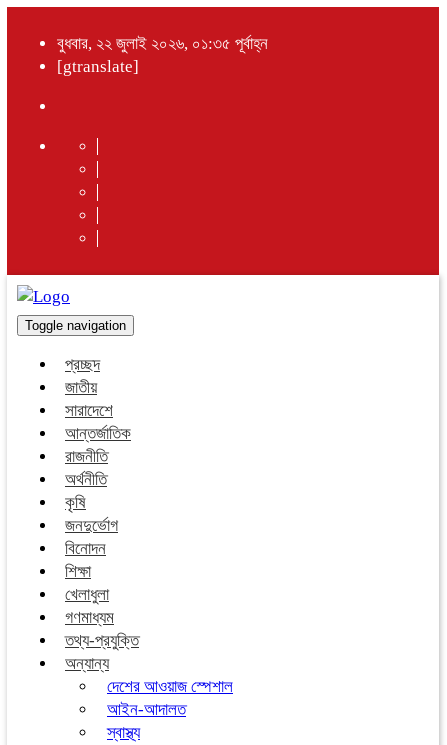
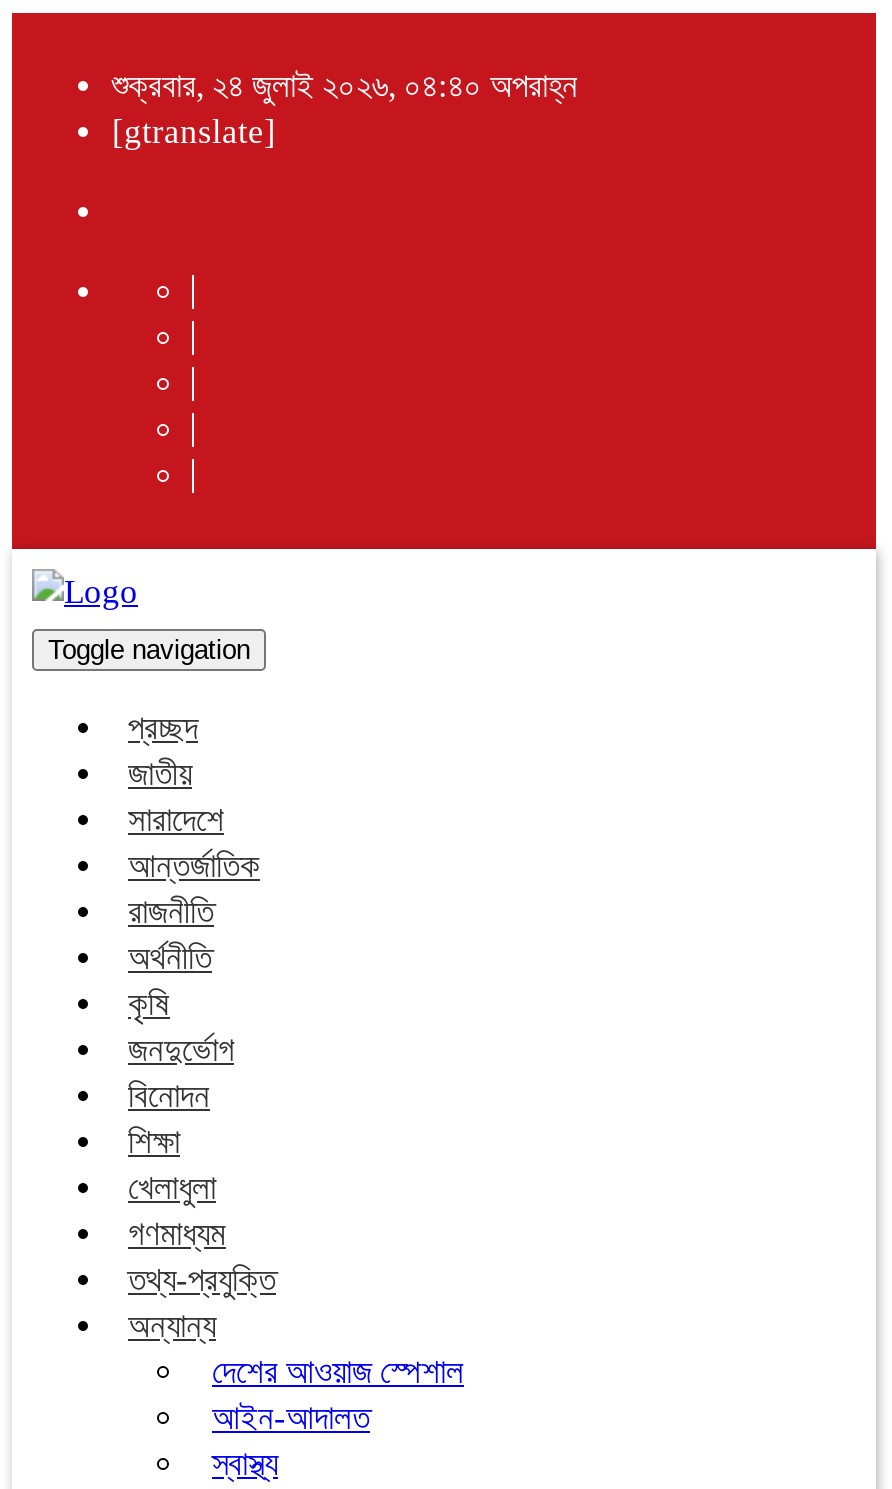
- বুধবার, ২২ জুলাই ২০২৬, ০১:৩৫ পূর্বাহ্ন
+ শুক্রবার, ২৪ জুলাই ২০২৬, ০৪:৪০ অপরাহ্ন
